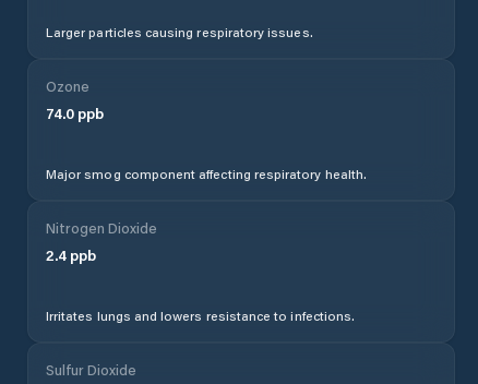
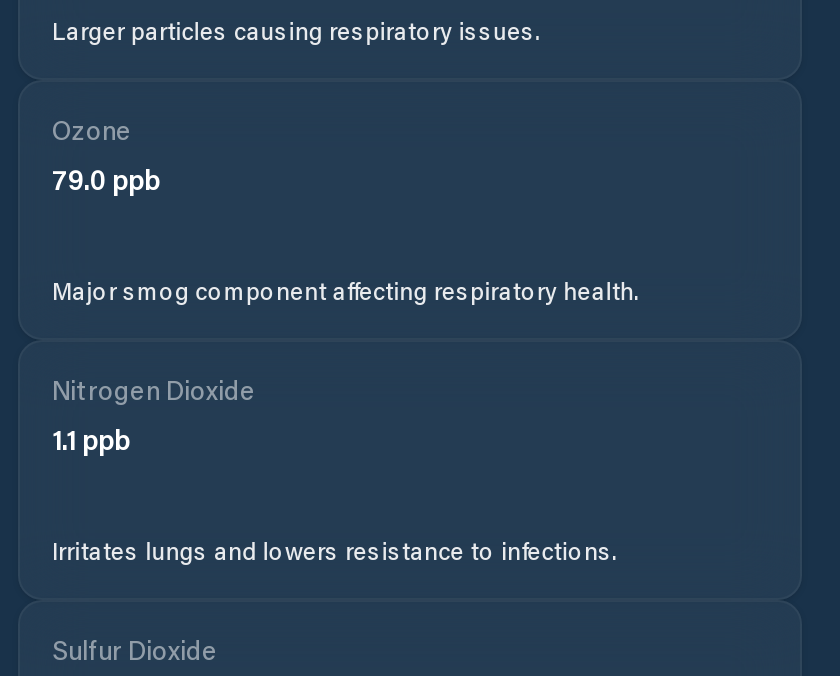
- 74.0 ppb
+ 79.0 ppb

- 2.4 ppb
+ 1.1 ppb
